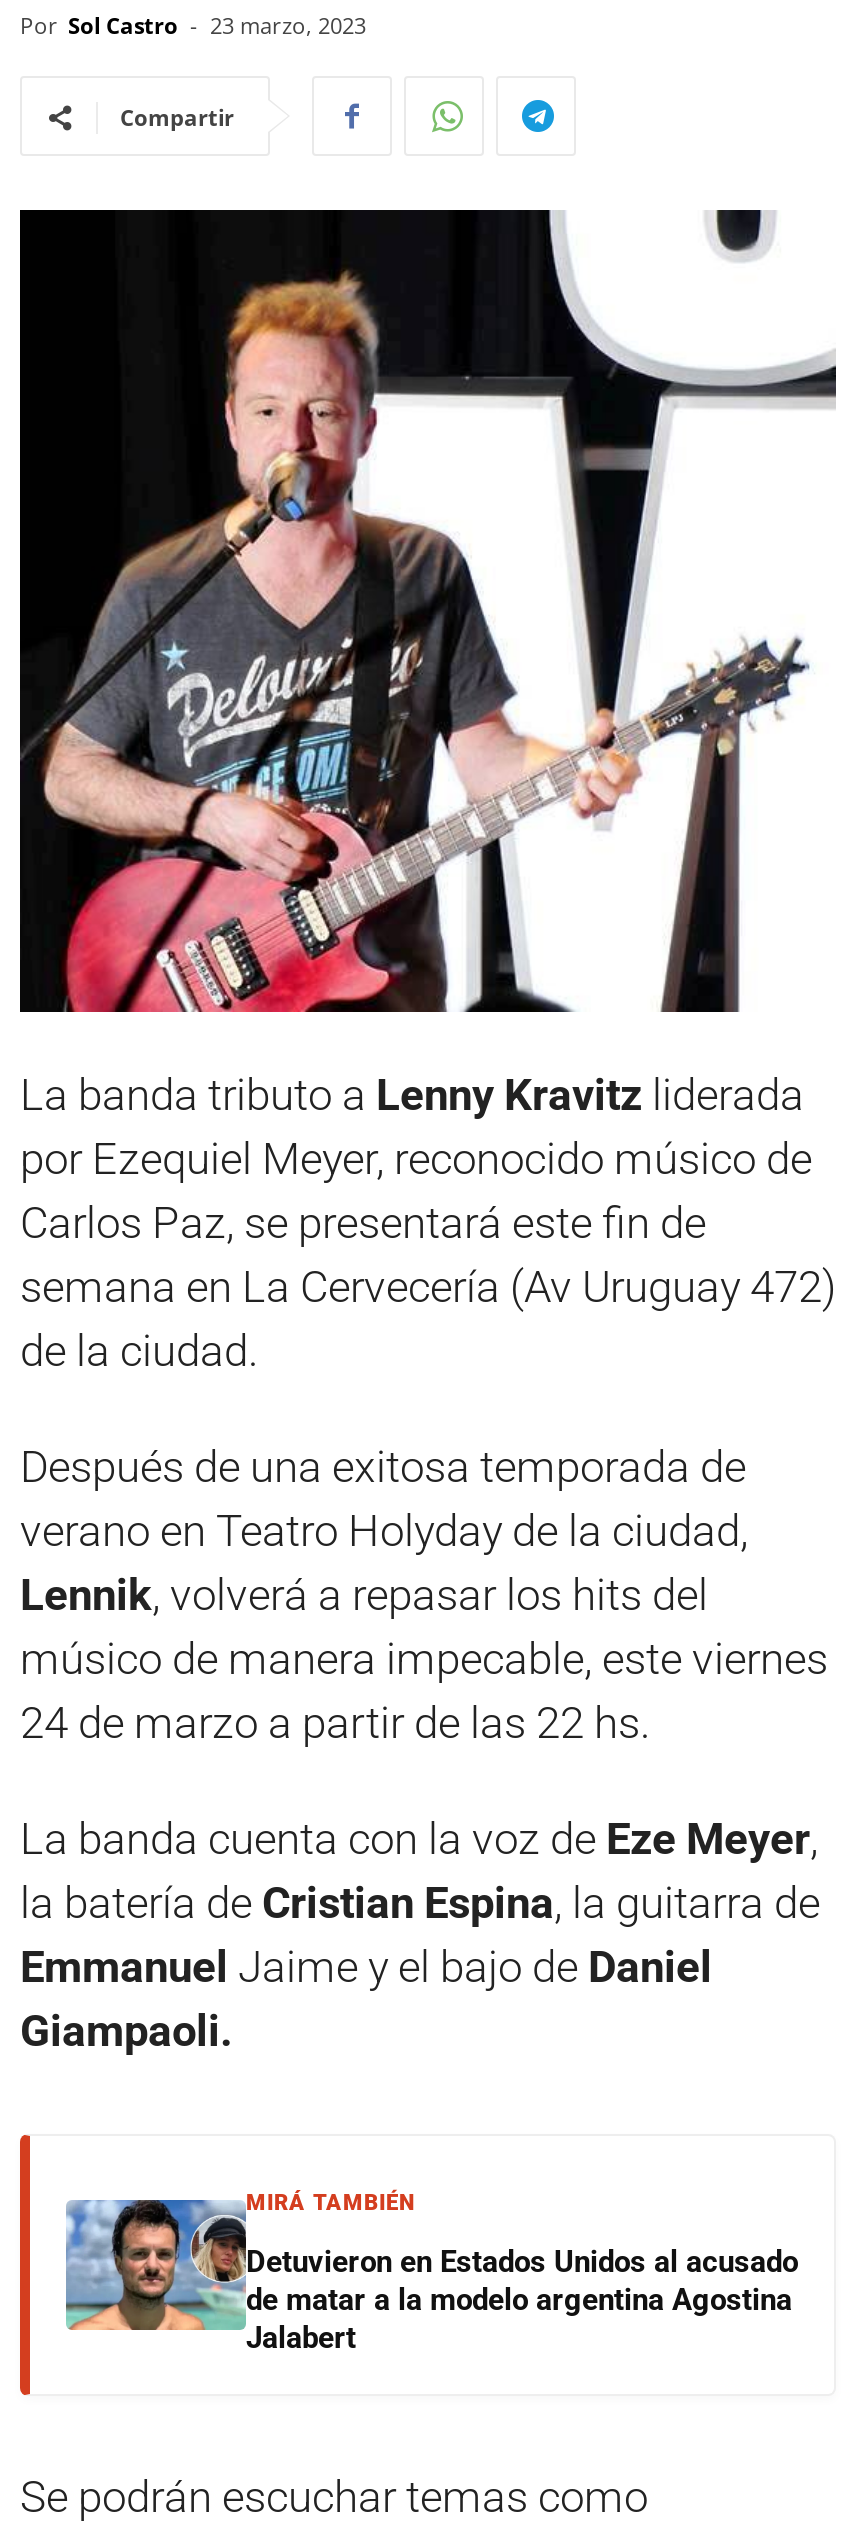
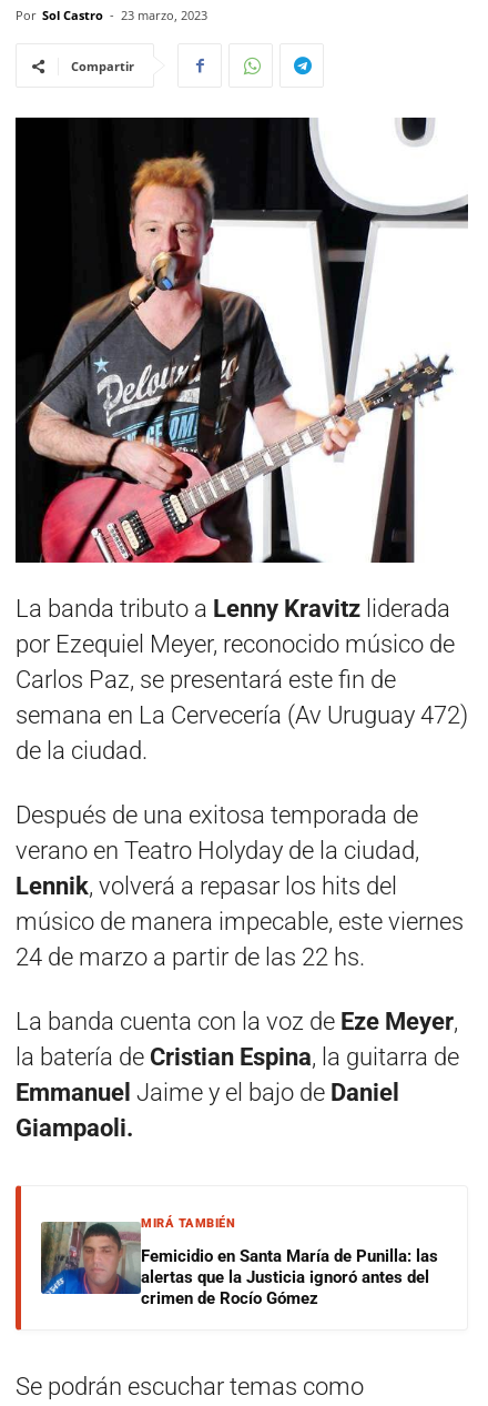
- [image]
- Detuvieron en Estados Unidos al acusado
- de matar a la modelo argentina Agostina
- Jalabert
+ [image]
+ Femicidio en Santa María de Punilla: las
+ alertas que la Justicia ignoró antes del
+ crimen de Rocío Gómez
